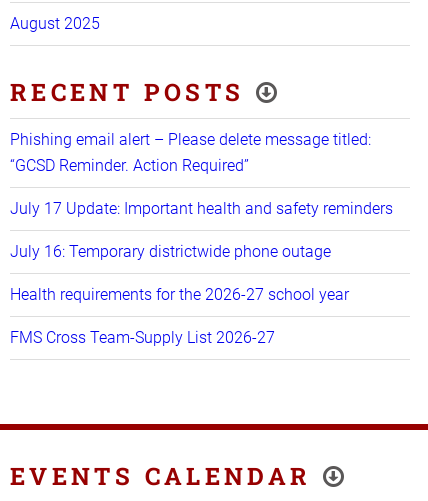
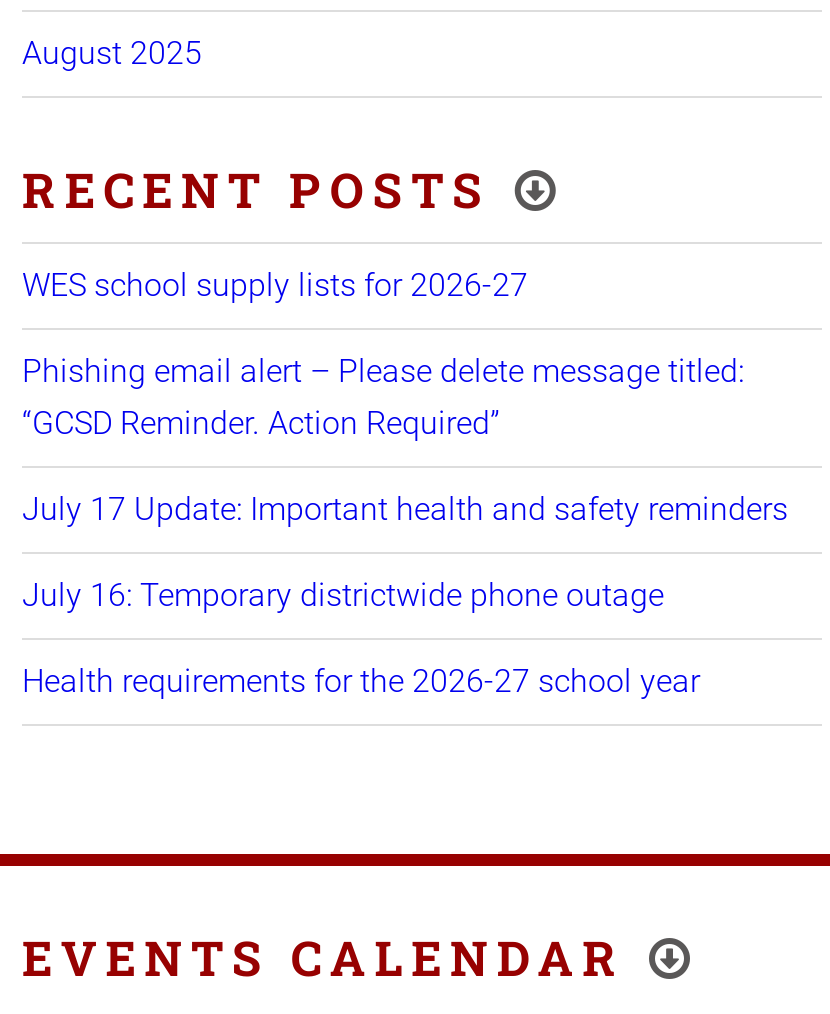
+ WES school supply lists for 2026-27

moved down: Phishing email alert – Please delete message titled: | “GCSD Reminder. Action Required” | July 17 Update: Important health and safety reminders | July 16: Temporary districtwide phone outage | Health requirements for the 2026-27 school year

- FMS Cross Team-Supply List 2026-27
